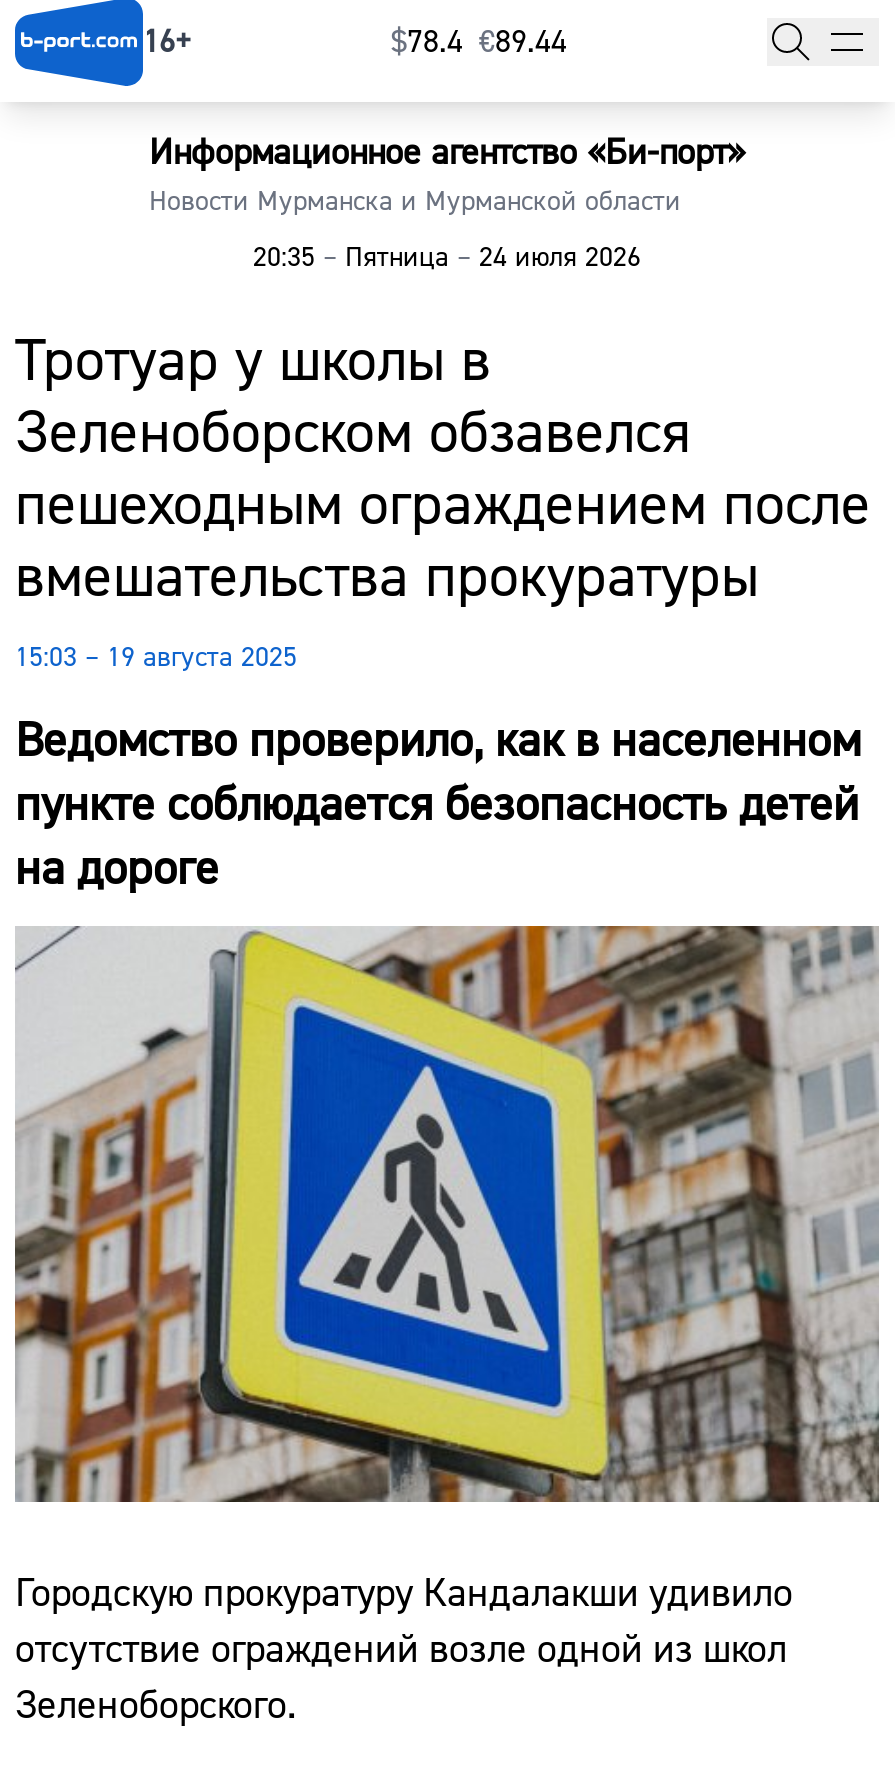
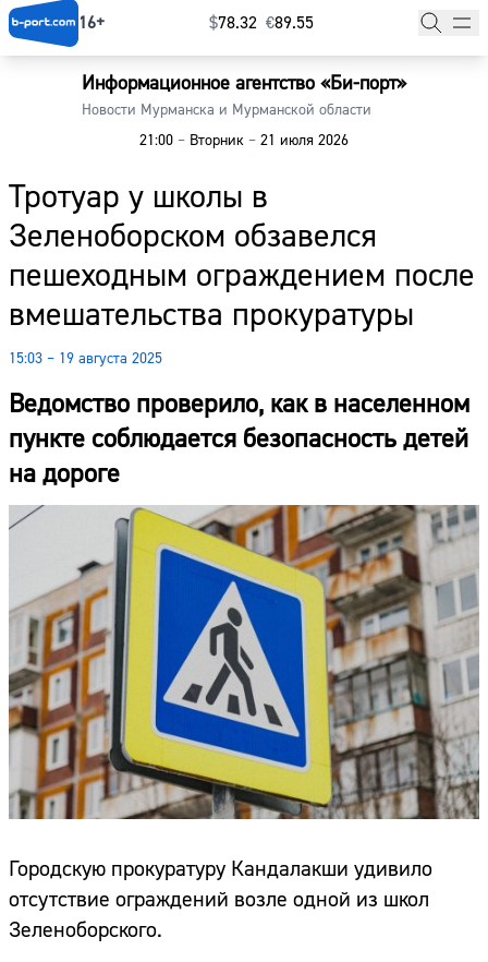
- $78.4 €89.44
+ $78.32 €89.55

- 20:35 – Пятница – 24 июля 2026
+ 21:00 – Вторник – 21 июля 2026
